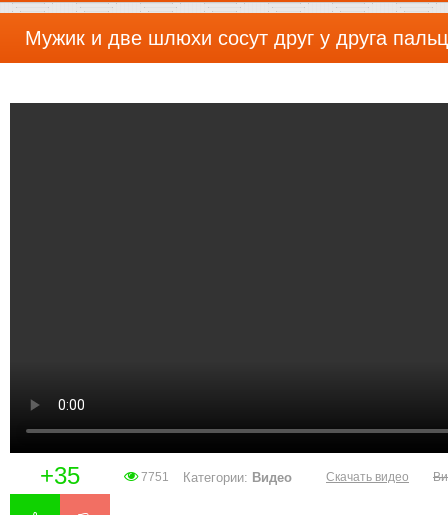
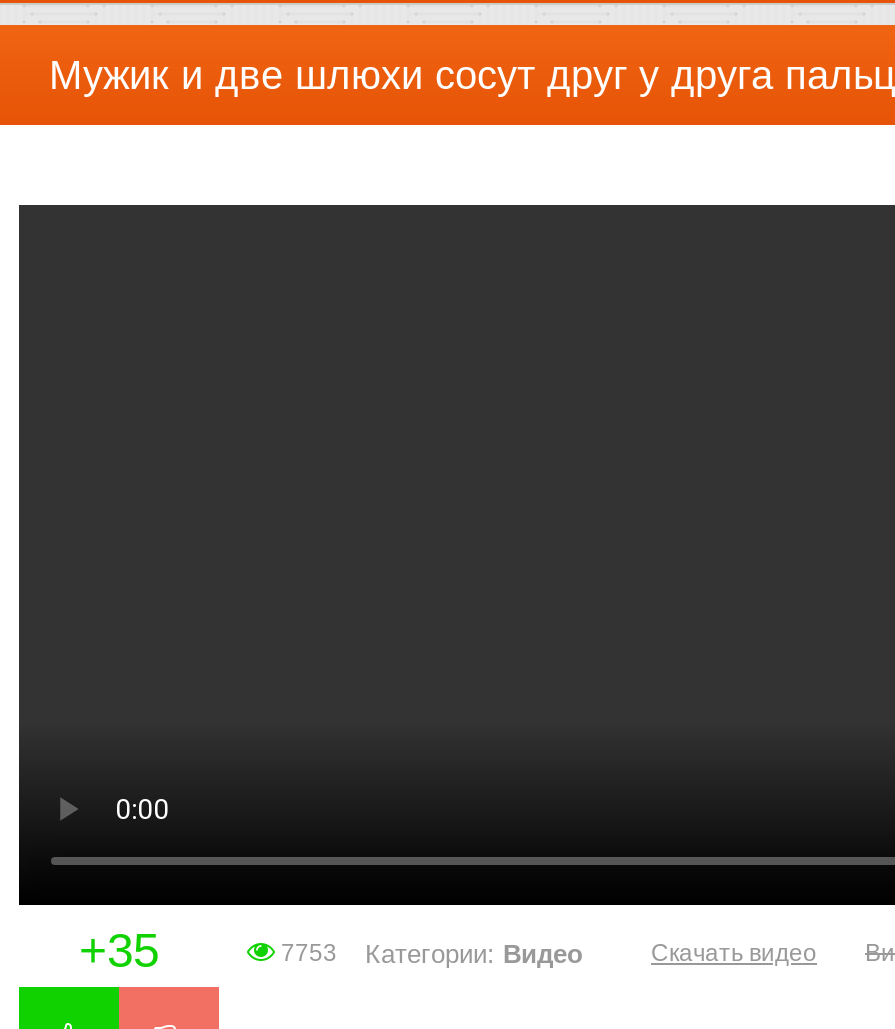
- 7751 Категории: Видео
+ 7753 Категории: Видео
